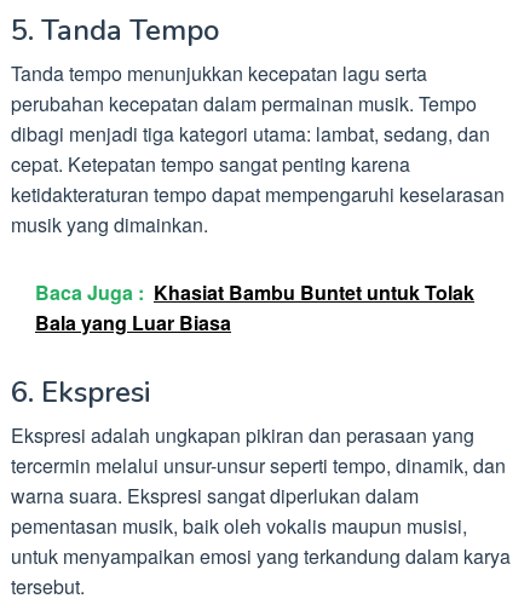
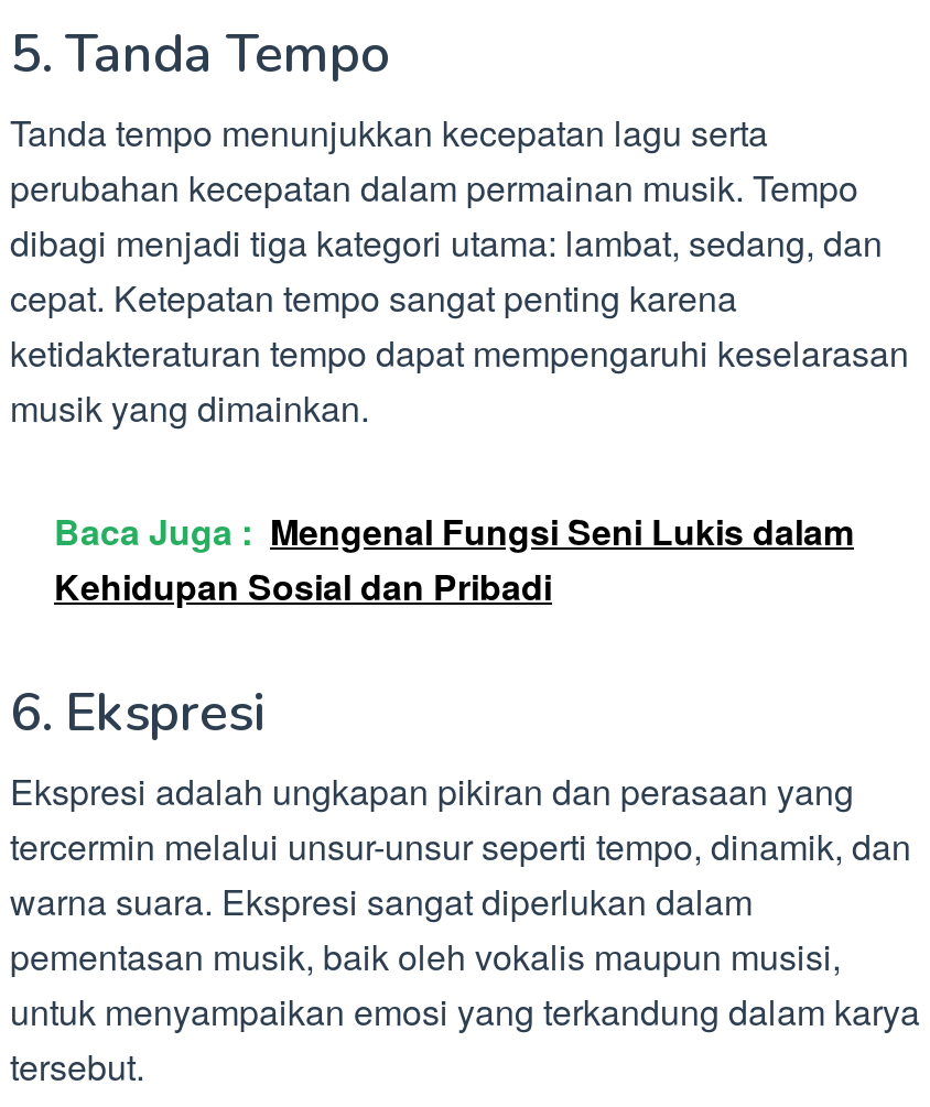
- Baca Juga : Khasiat Bambu Buntet untuk Tolak
- Bala yang Luar Biasa
+ Baca Juga : Mengenal Fungsi Seni Lukis dalam
+ Kehidupan Sosial dan Pribadi
